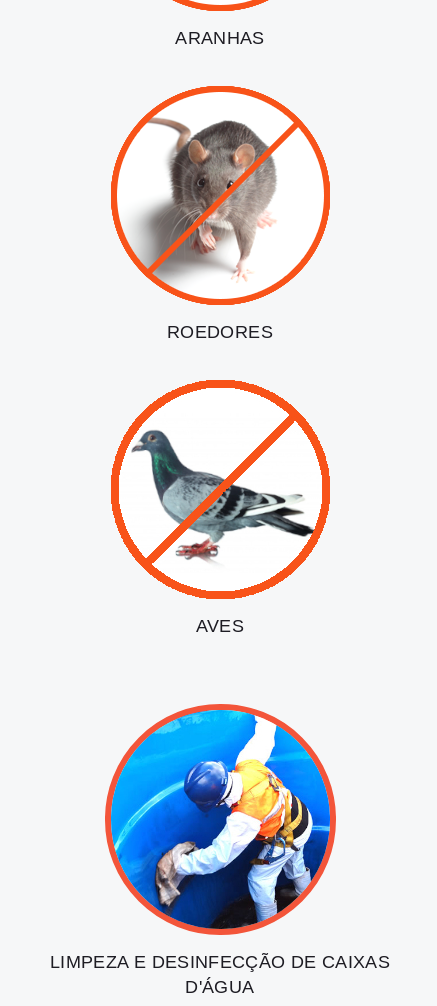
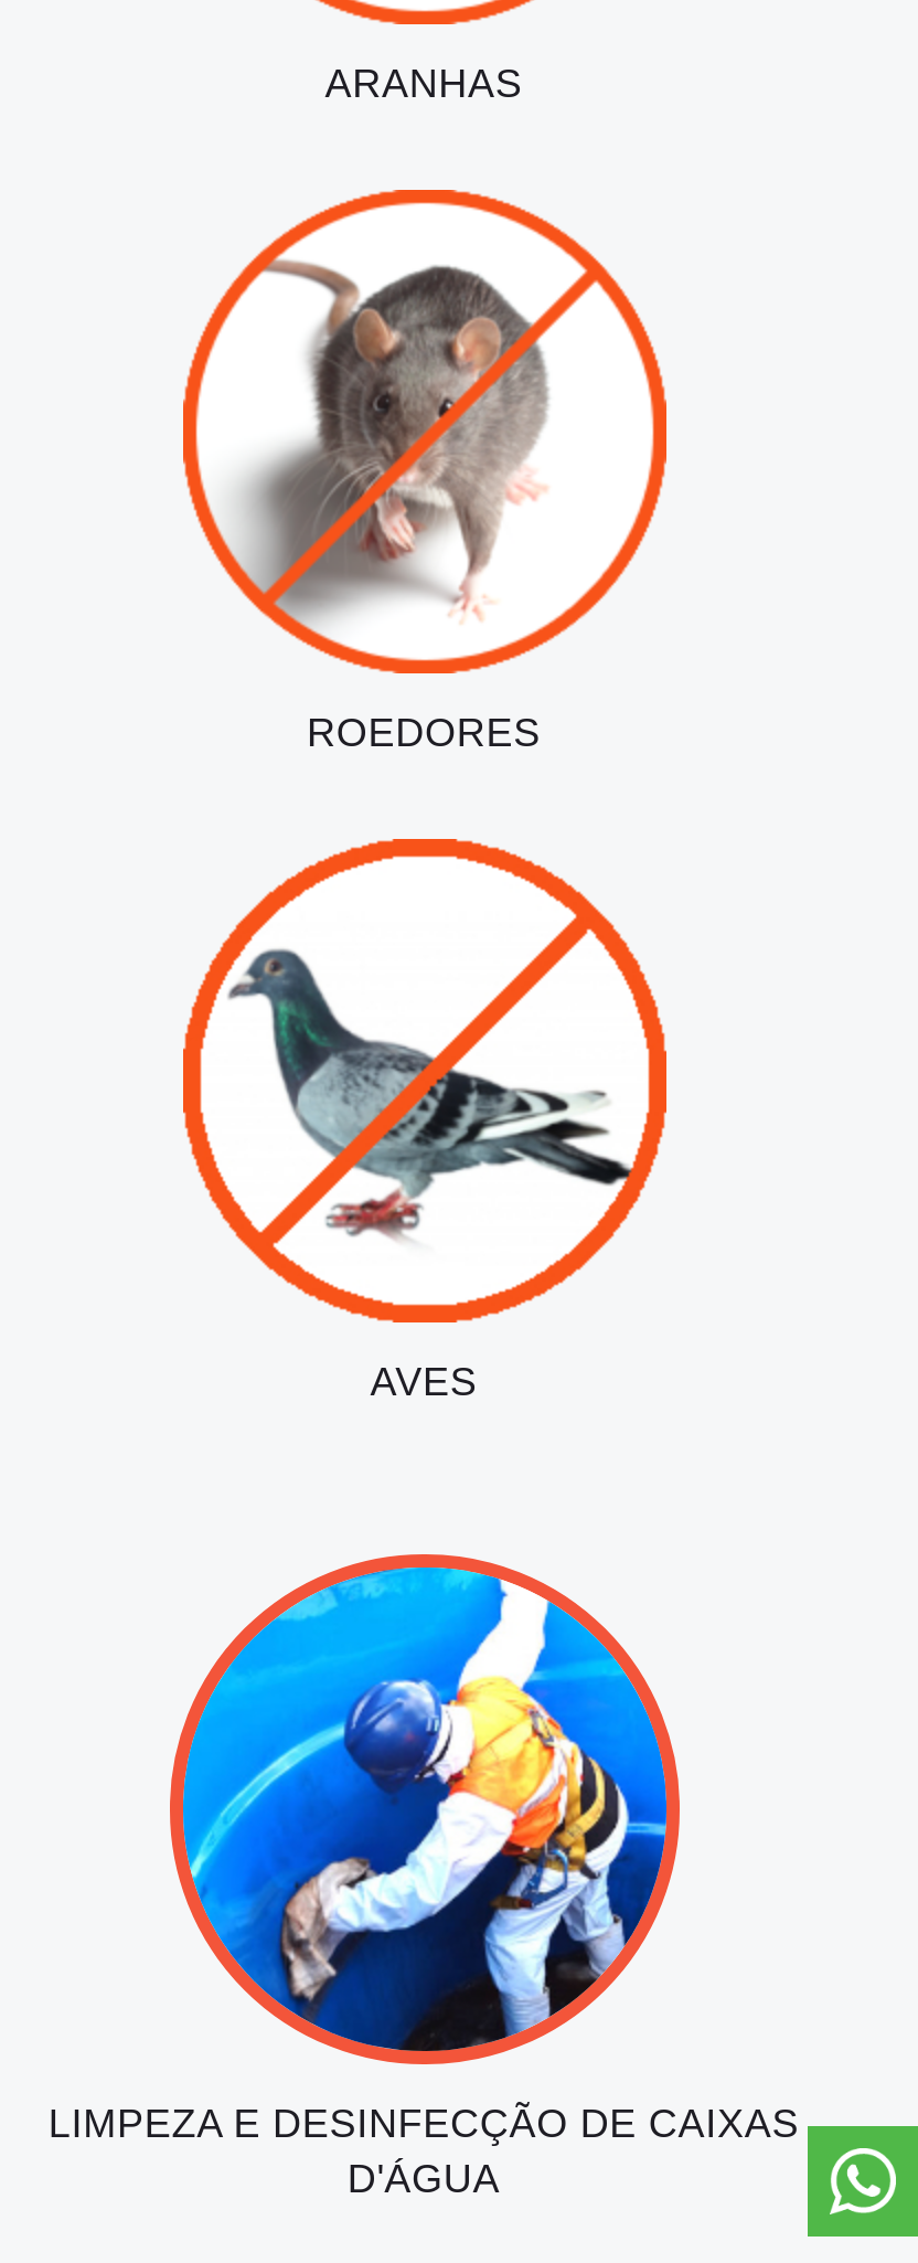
+ [image]
